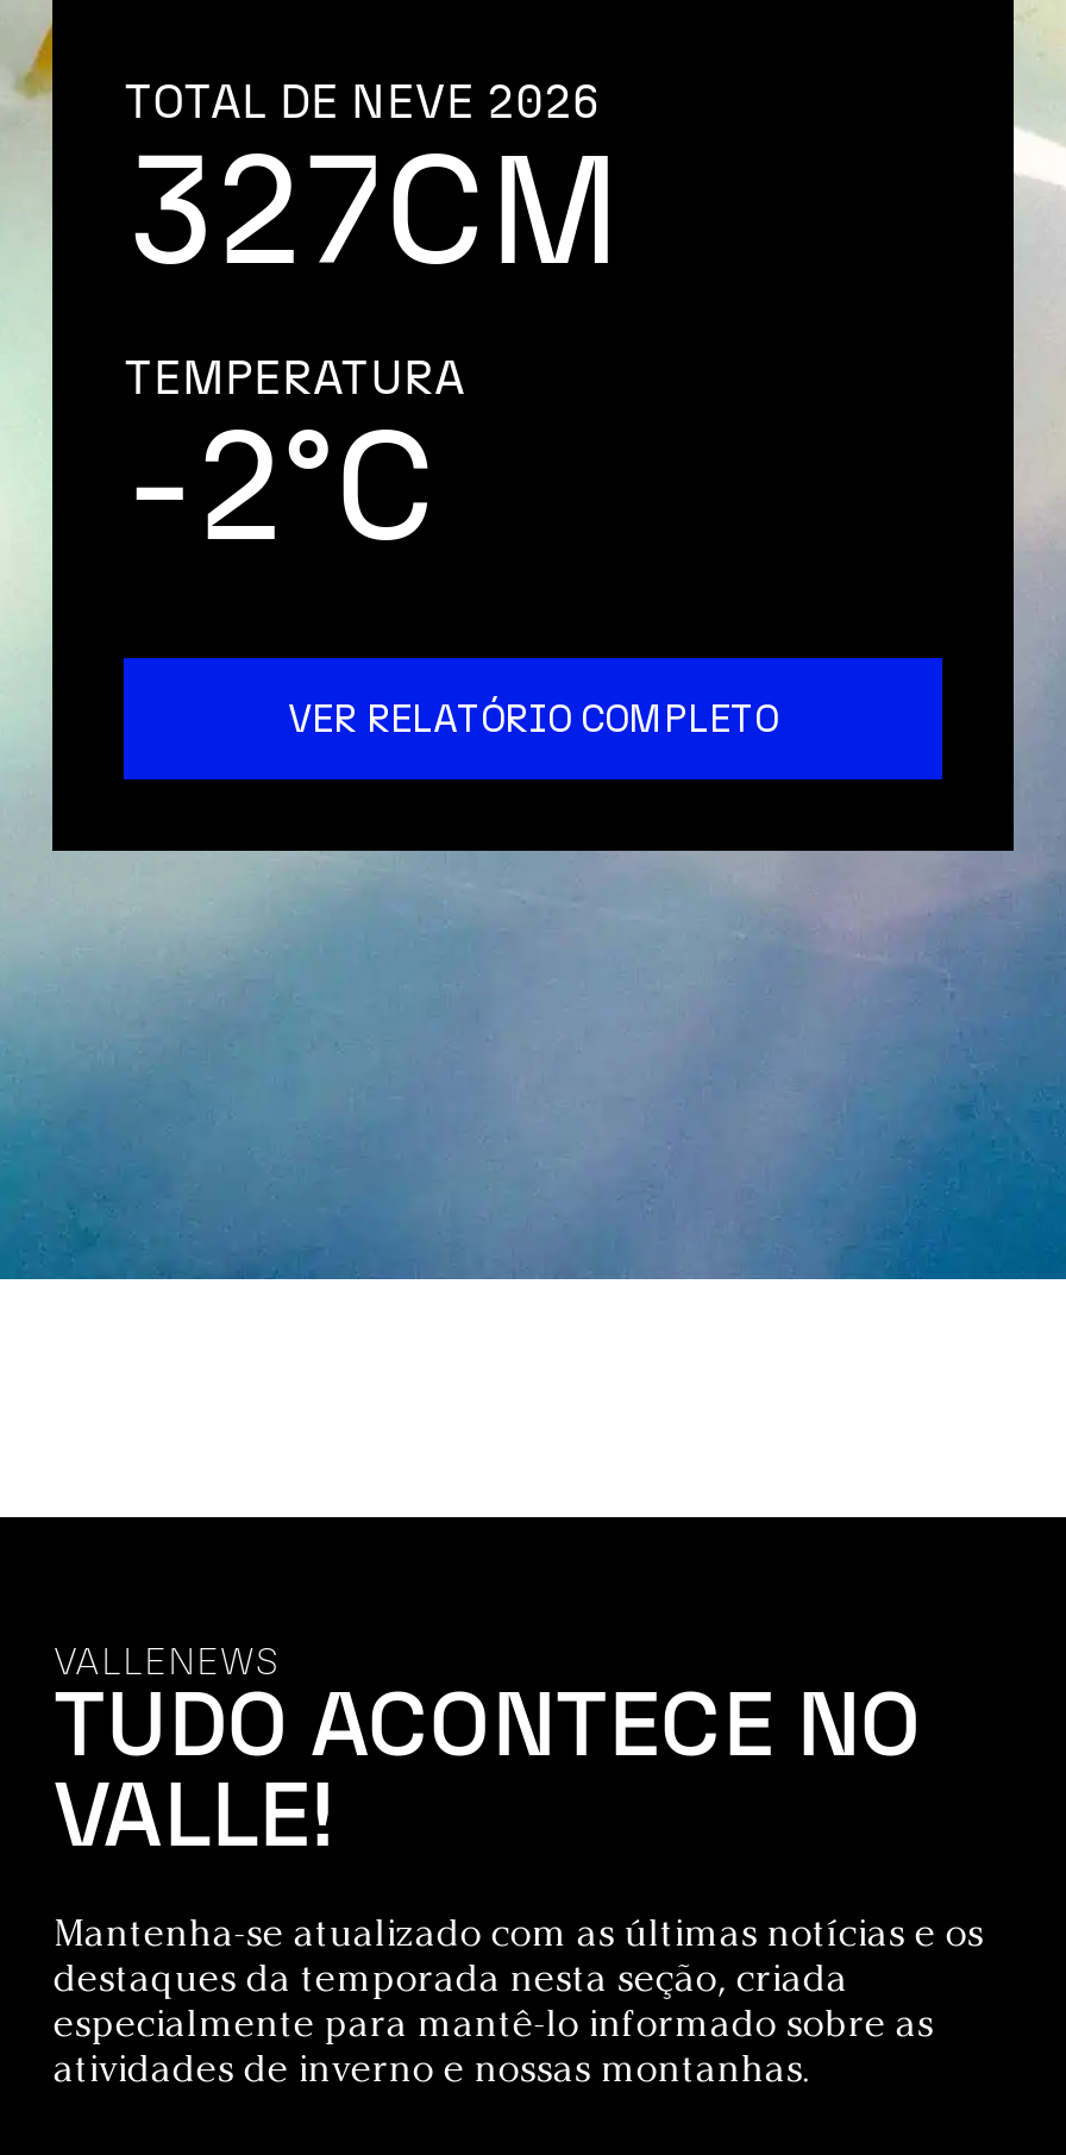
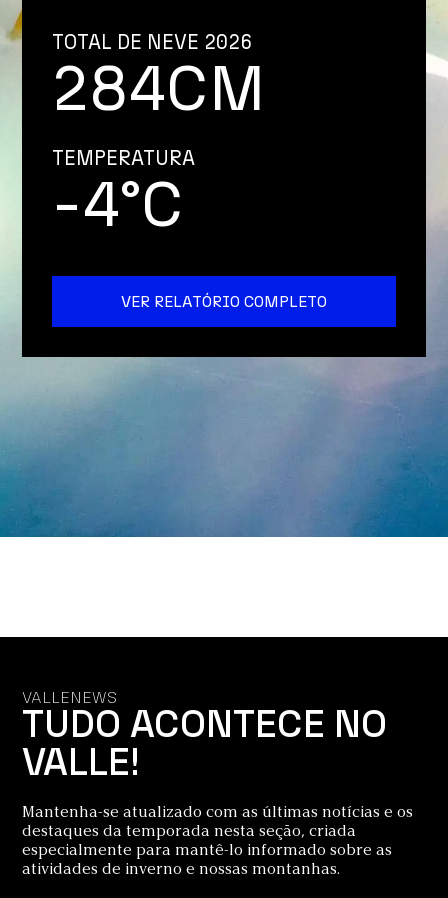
- 327CM
+ 284CM

- -2°C
+ -4°C
